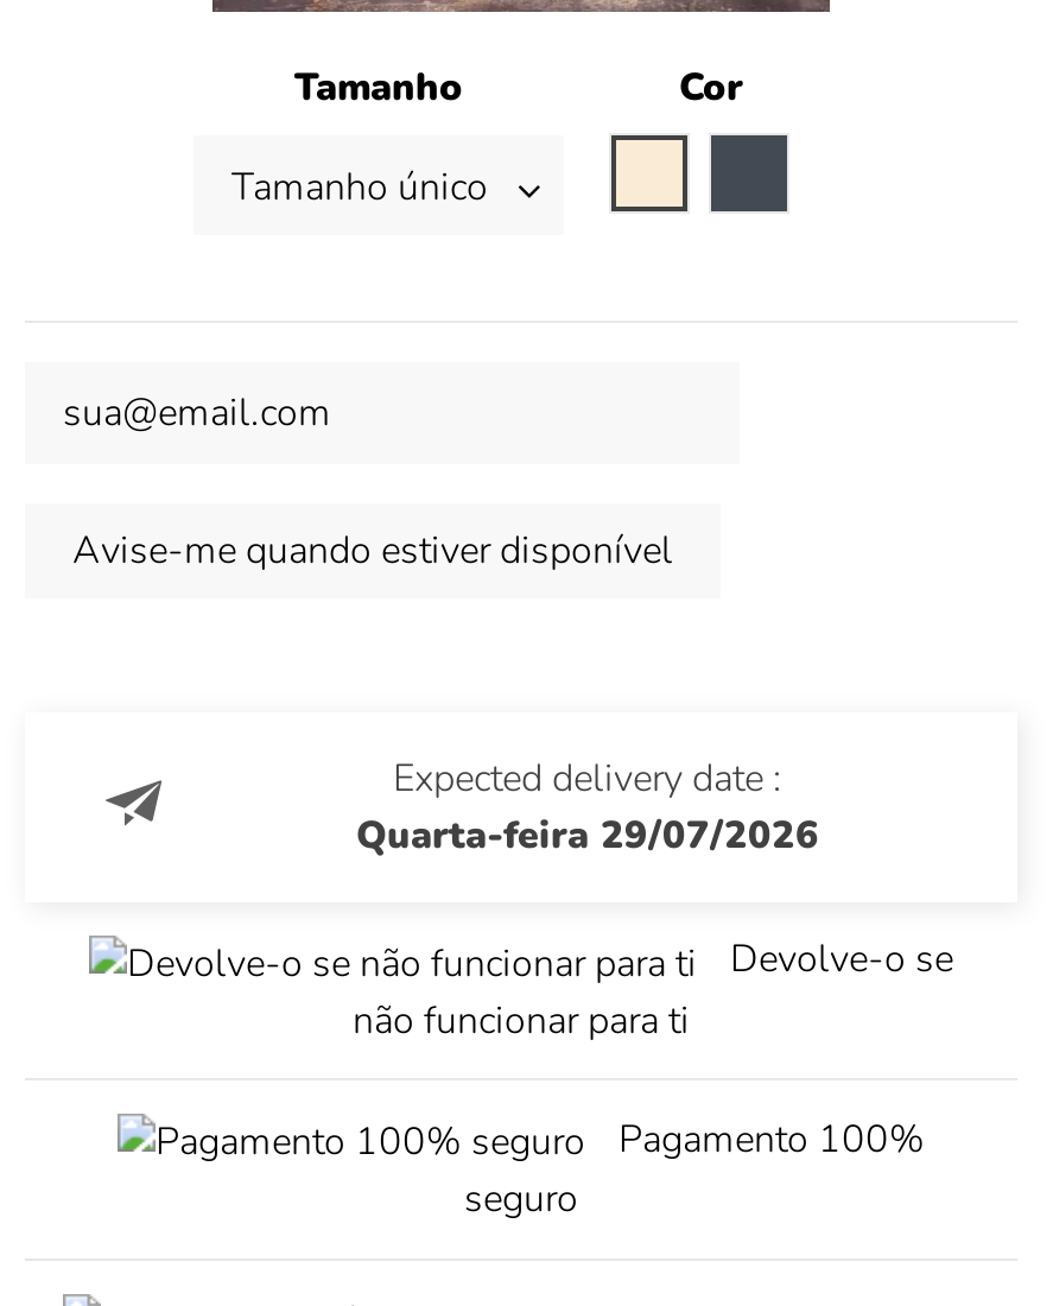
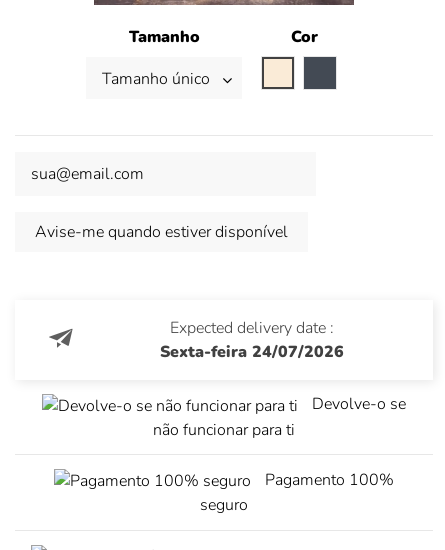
- Quarta-feira 29/07/2026
+ Sexta-feira 24/07/2026
